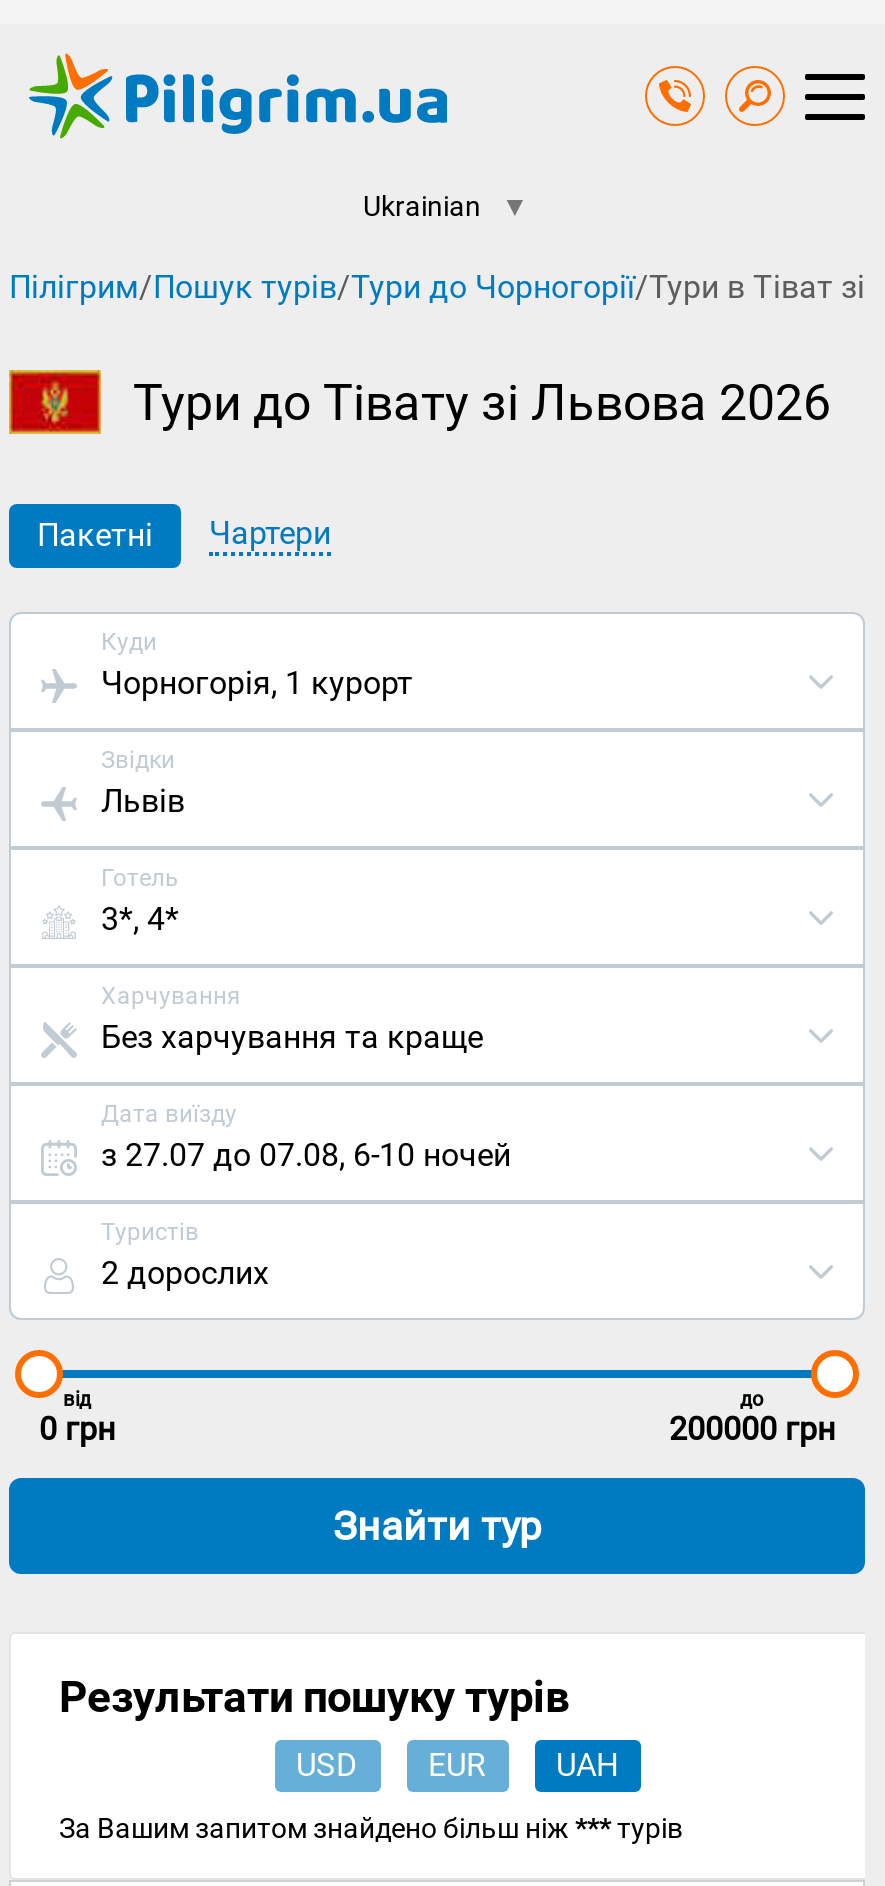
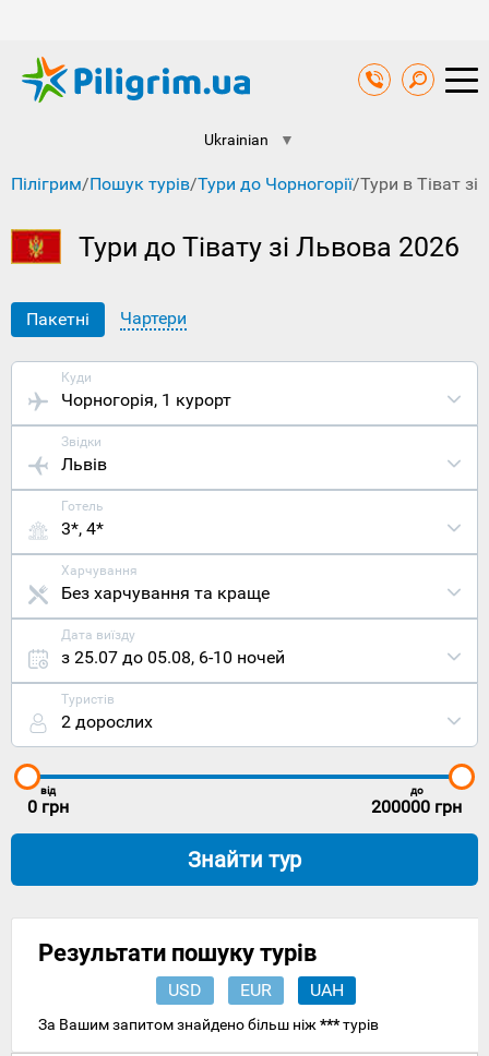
- з 27.07 до 07.08, 6-10 ночей
+ з 25.07 до 05.08, 6-10 ночей
